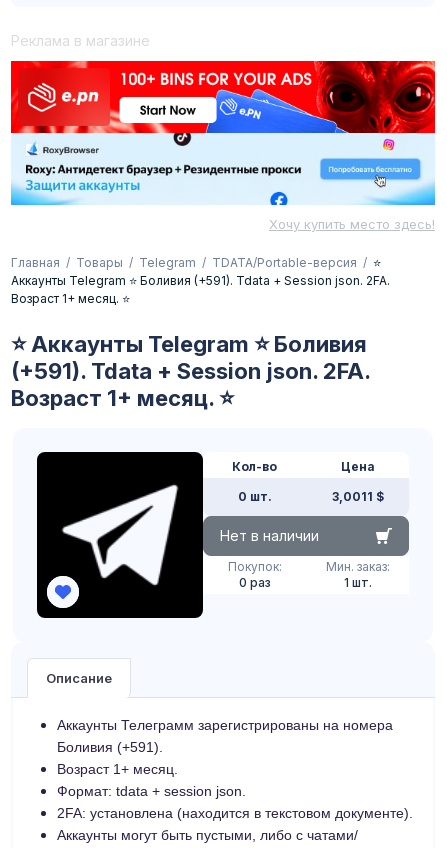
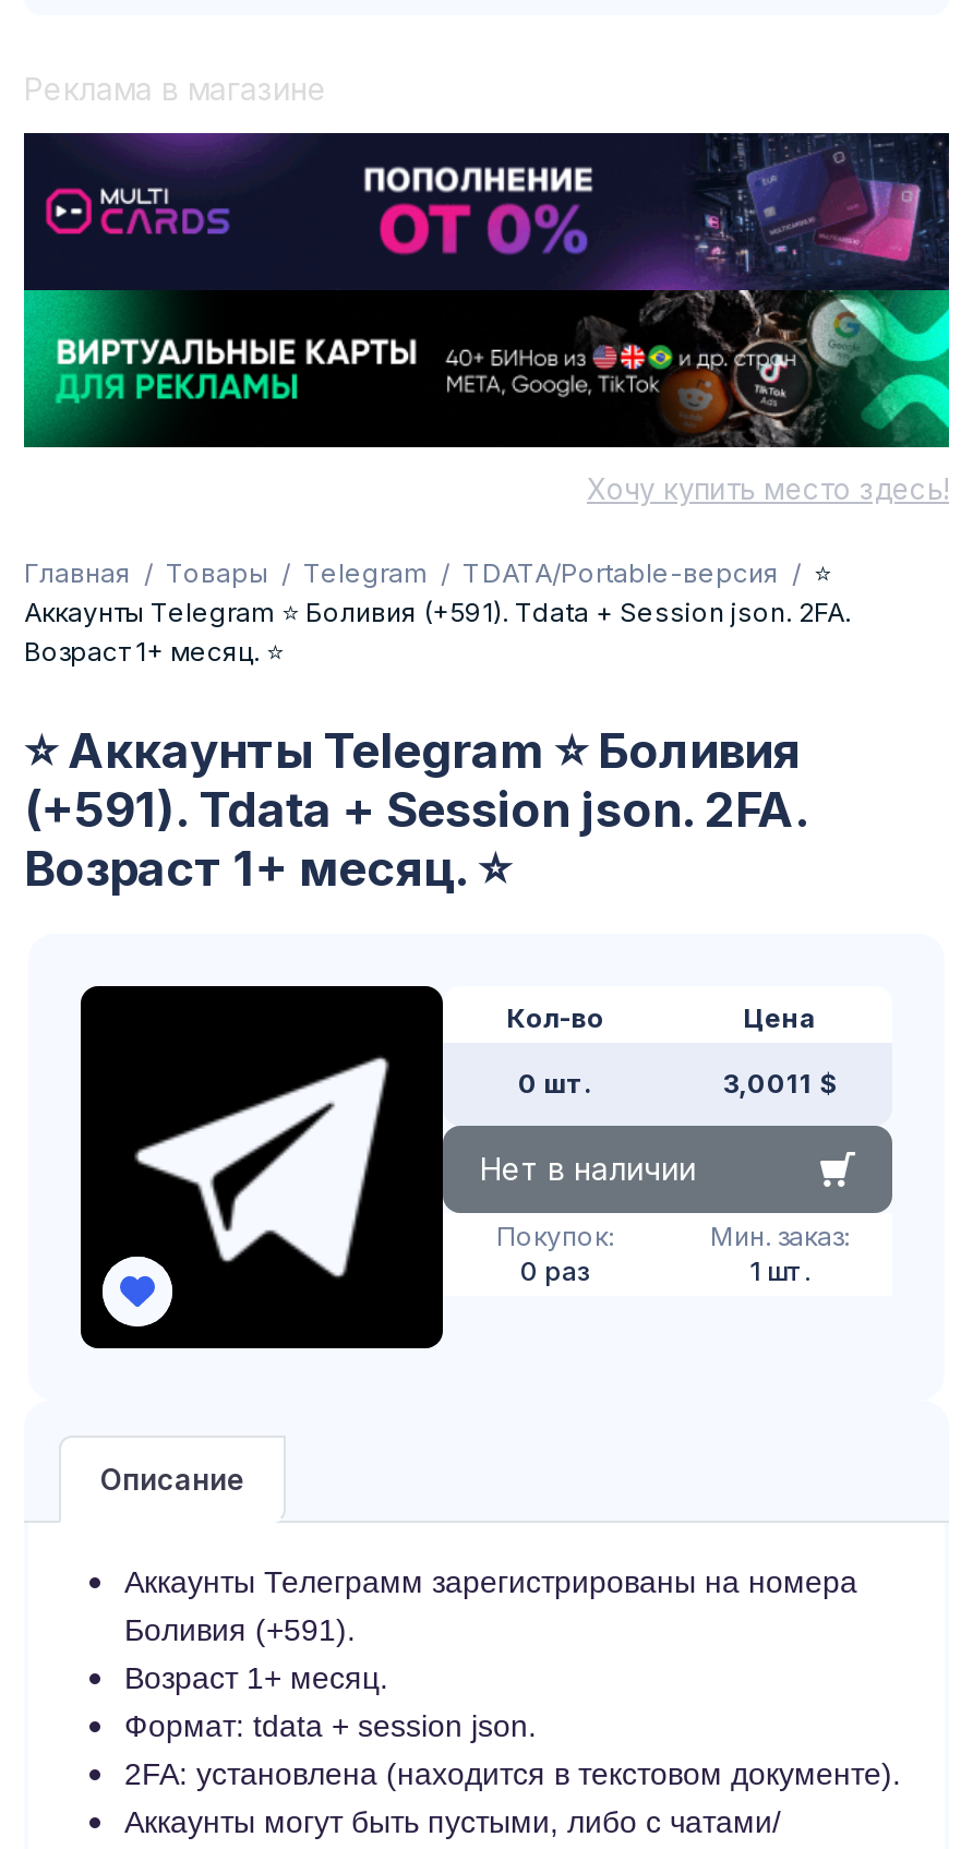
- [image]
+ [image]
